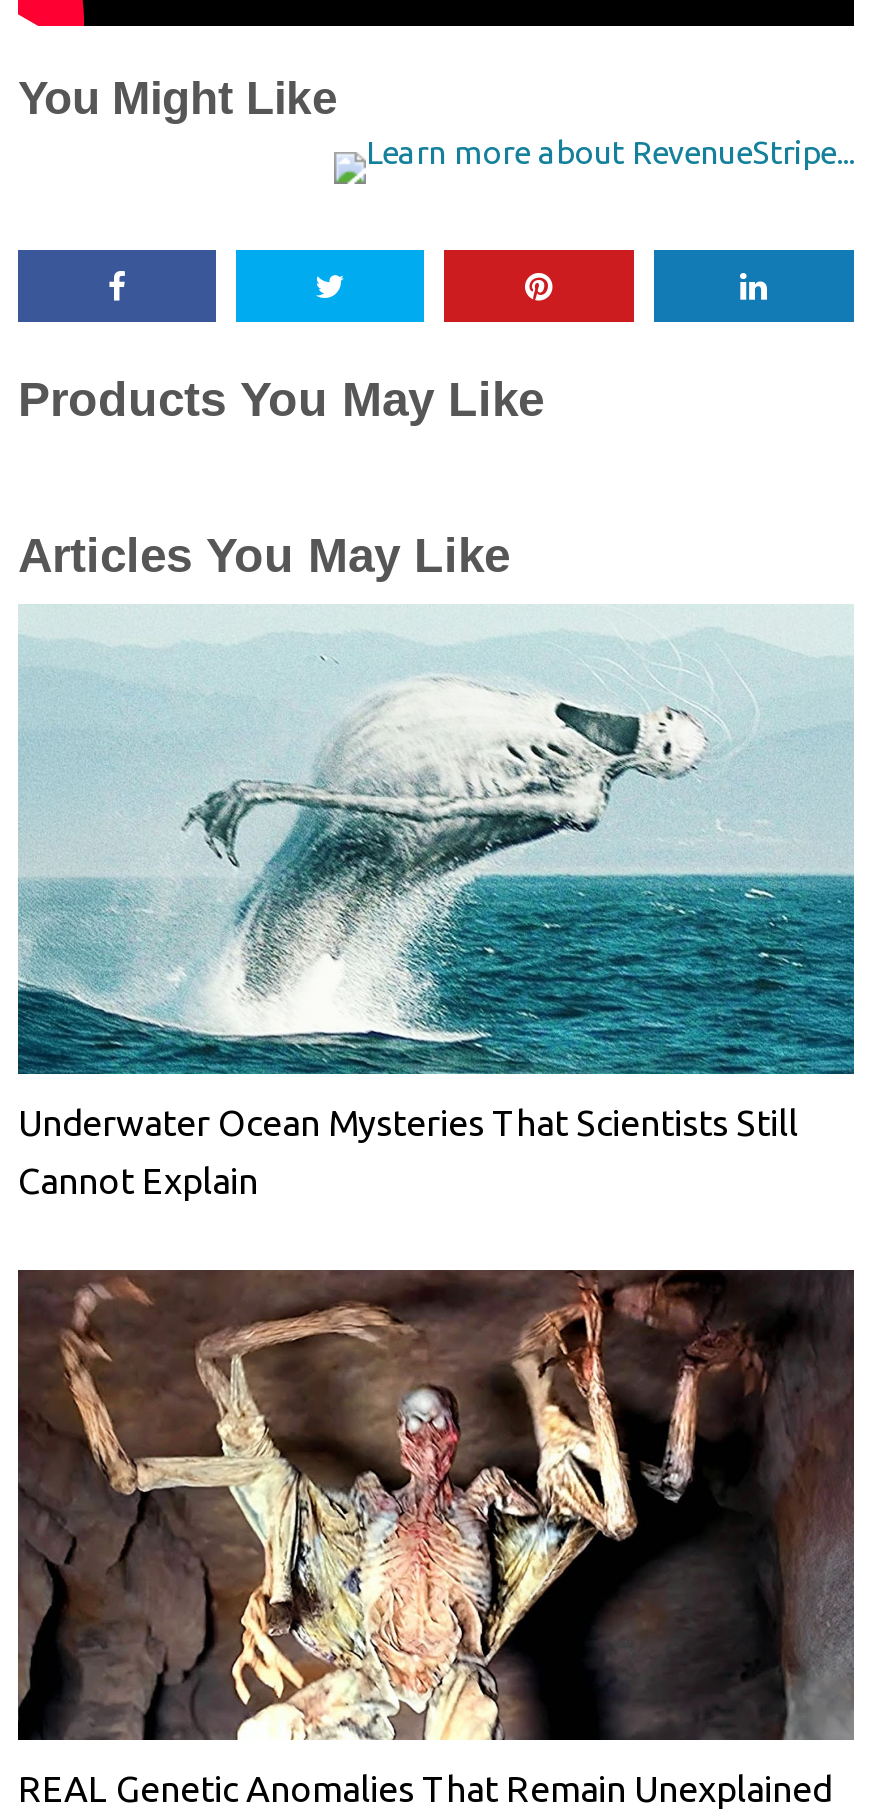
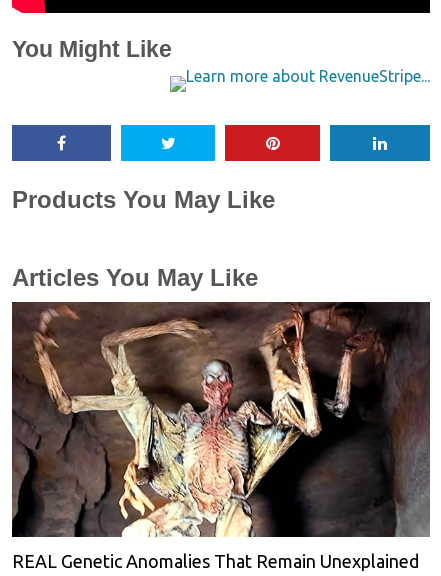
- [image]
- Underwater Ocean Mysteries That Scientists Still
- Cannot Explain
